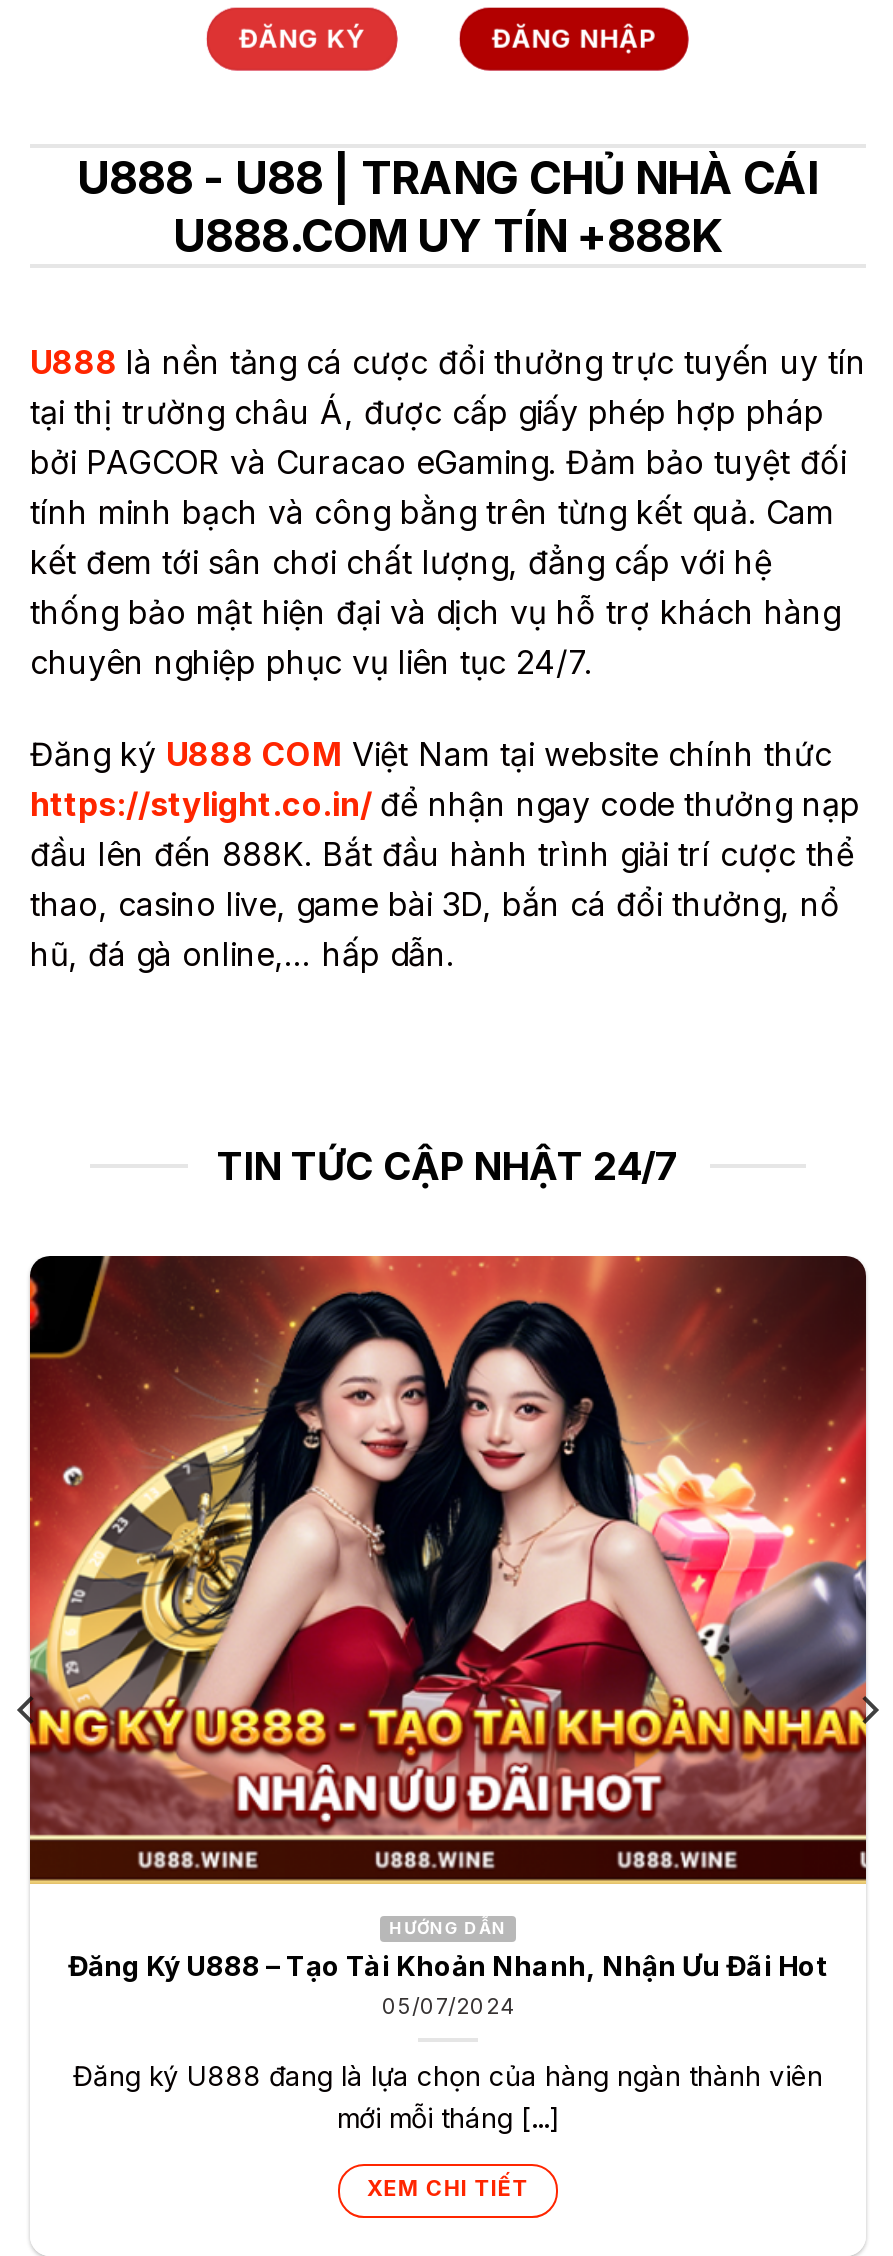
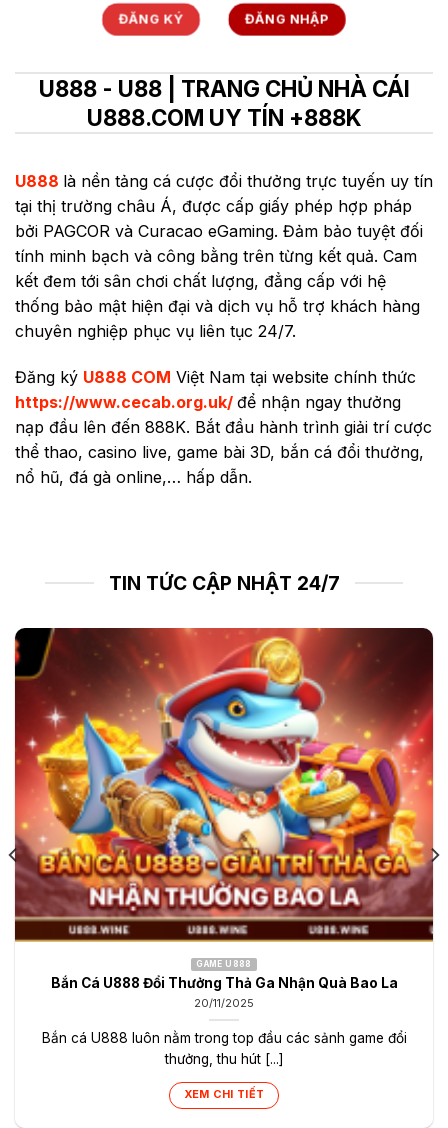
- https://stylight.co.in/ để nhận ngay code thưởng nạp
- đầu lên đến 888K. Bắt đầu hành trình giải trí cược thể
- thao, casino live, game bài 3D, bắn cá đổi thưởng, nổ
- hũ, đá gà online,… hấp dẫn.
+ https://www.cecab.org.uk/ để nhận ngay thưởng
+ nạp đầu lên đến 888K. Bắt đầu hành trình giải trí cược
+ thể thao, casino live, game bài 3D, bắn cá đổi thưởng,
+ nổ hũ, đá gà online,… hấp dẫn.

- [image]
- HƯỚNG DẪN
- Đăng Ký U888 – Tạo Tài Khoản Nhanh, Nhận Ưu Đãi Hot
- 05/07/2024
+ [image]
+ GAME U888
+ Bắn Cá U888 Đổi Thưởng Thả Ga Nhận Quà Bao La
+ 20/11/2025

- Đăng ký U888 đang là lựa chọn của hàng ngàn thành viên
- mới mỗi tháng [...]
+ Bắn cá U888 luôn nằm trong top đầu các sảnh game đổi
+ thưởng, thu hút [...]
